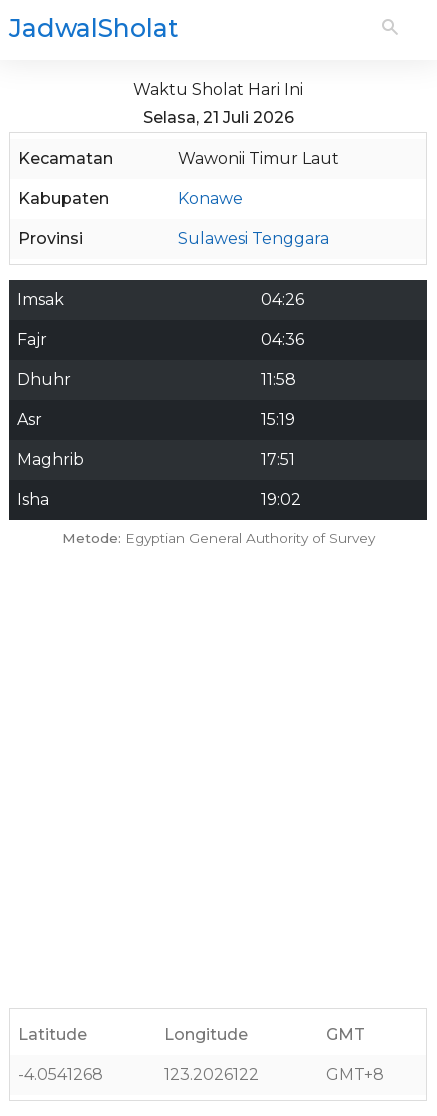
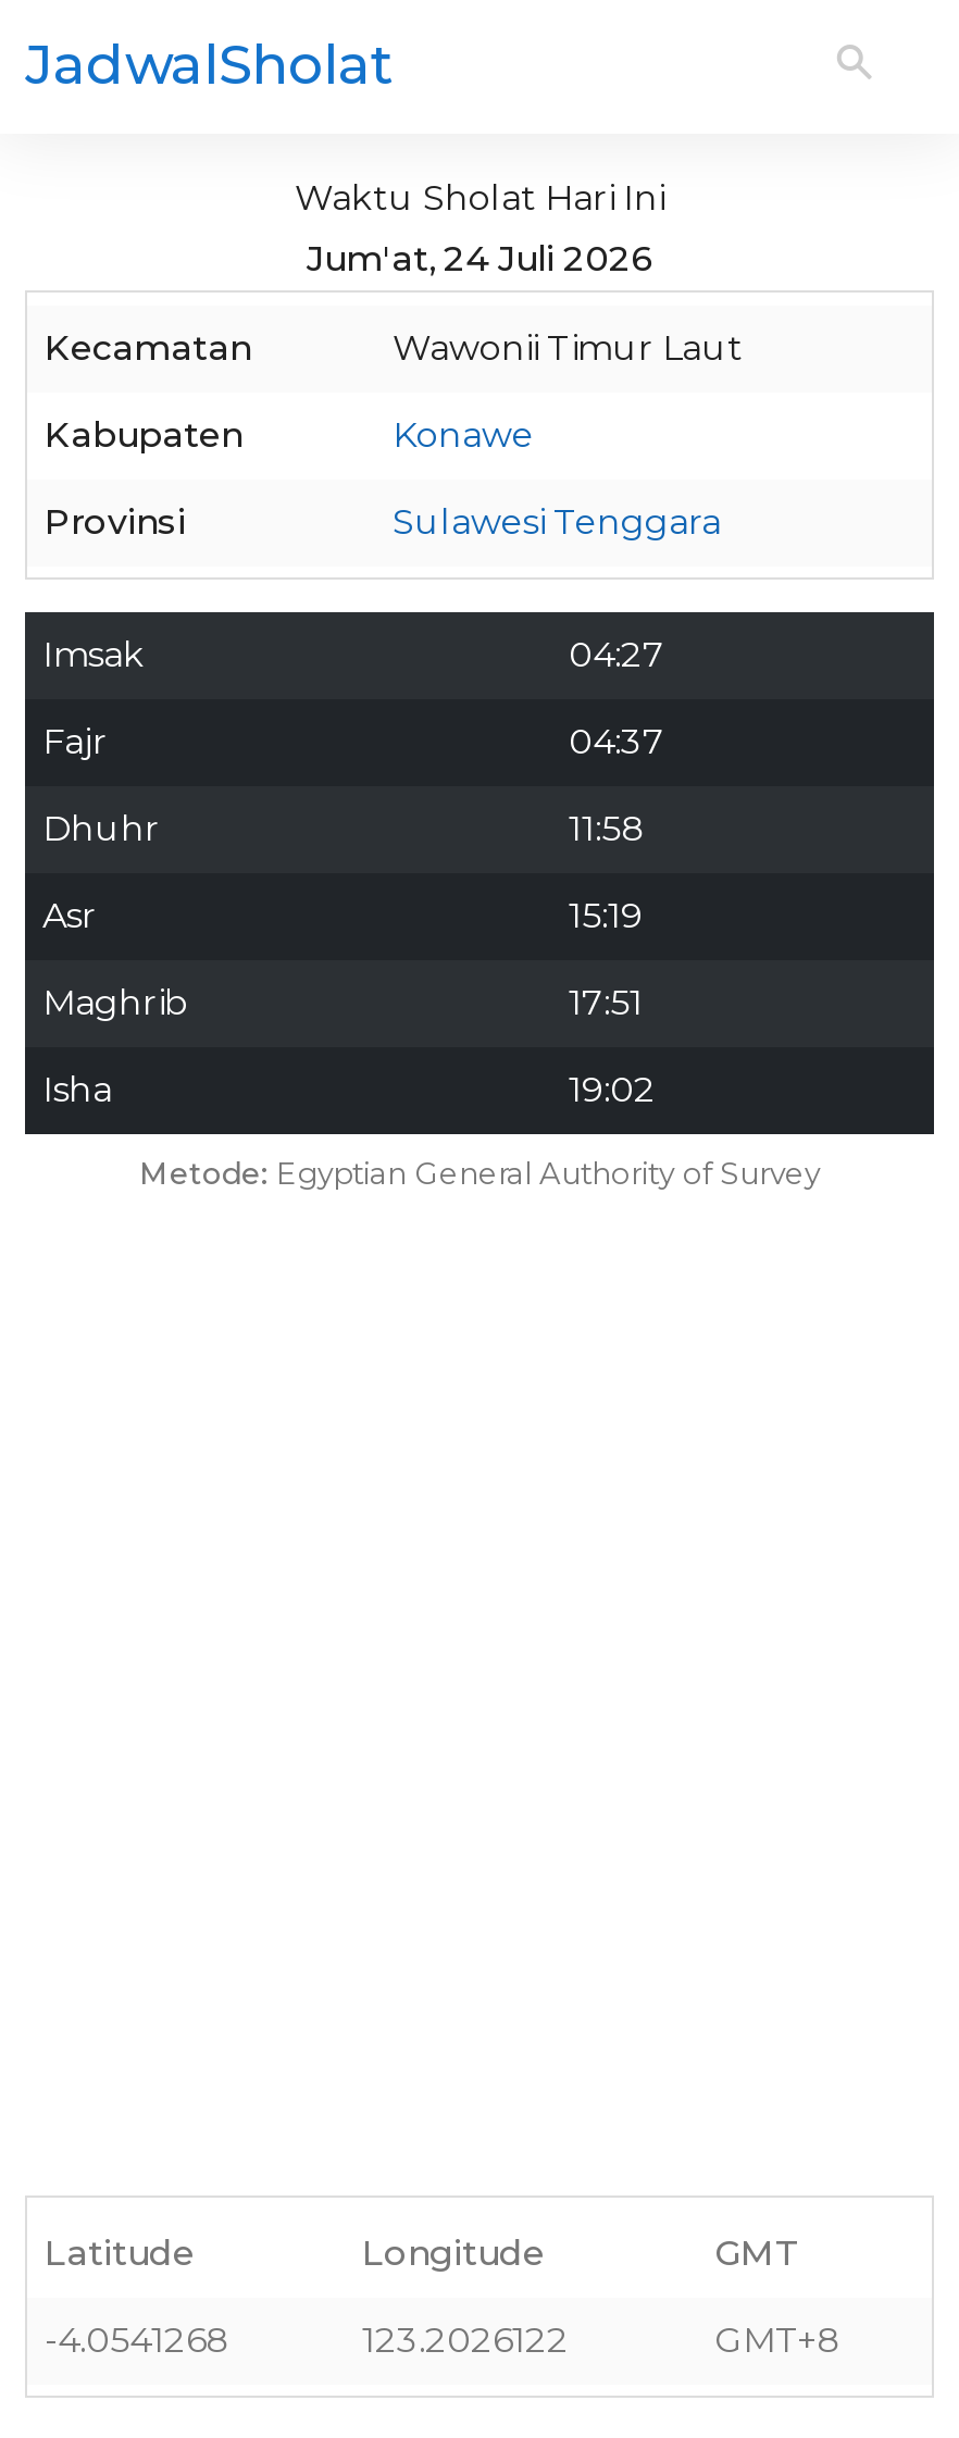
- Selasa, 21 Juli 2026
+ Jum'at, 24 Juli 2026

- 04:26
+ 04:27

- 04:36
+ 04:37
